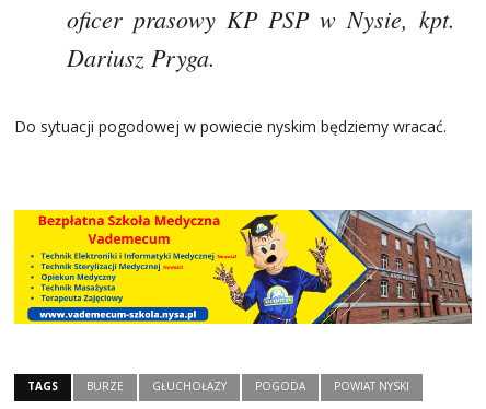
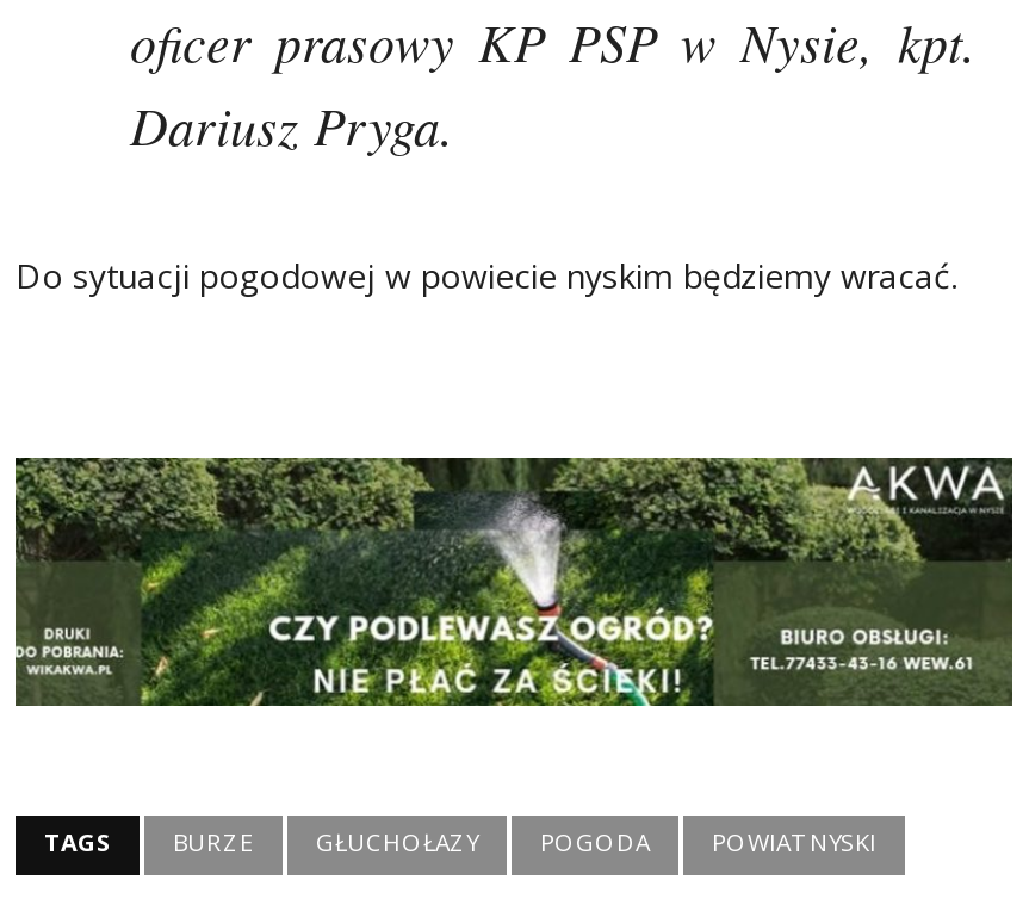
- [image]
+ [image]
